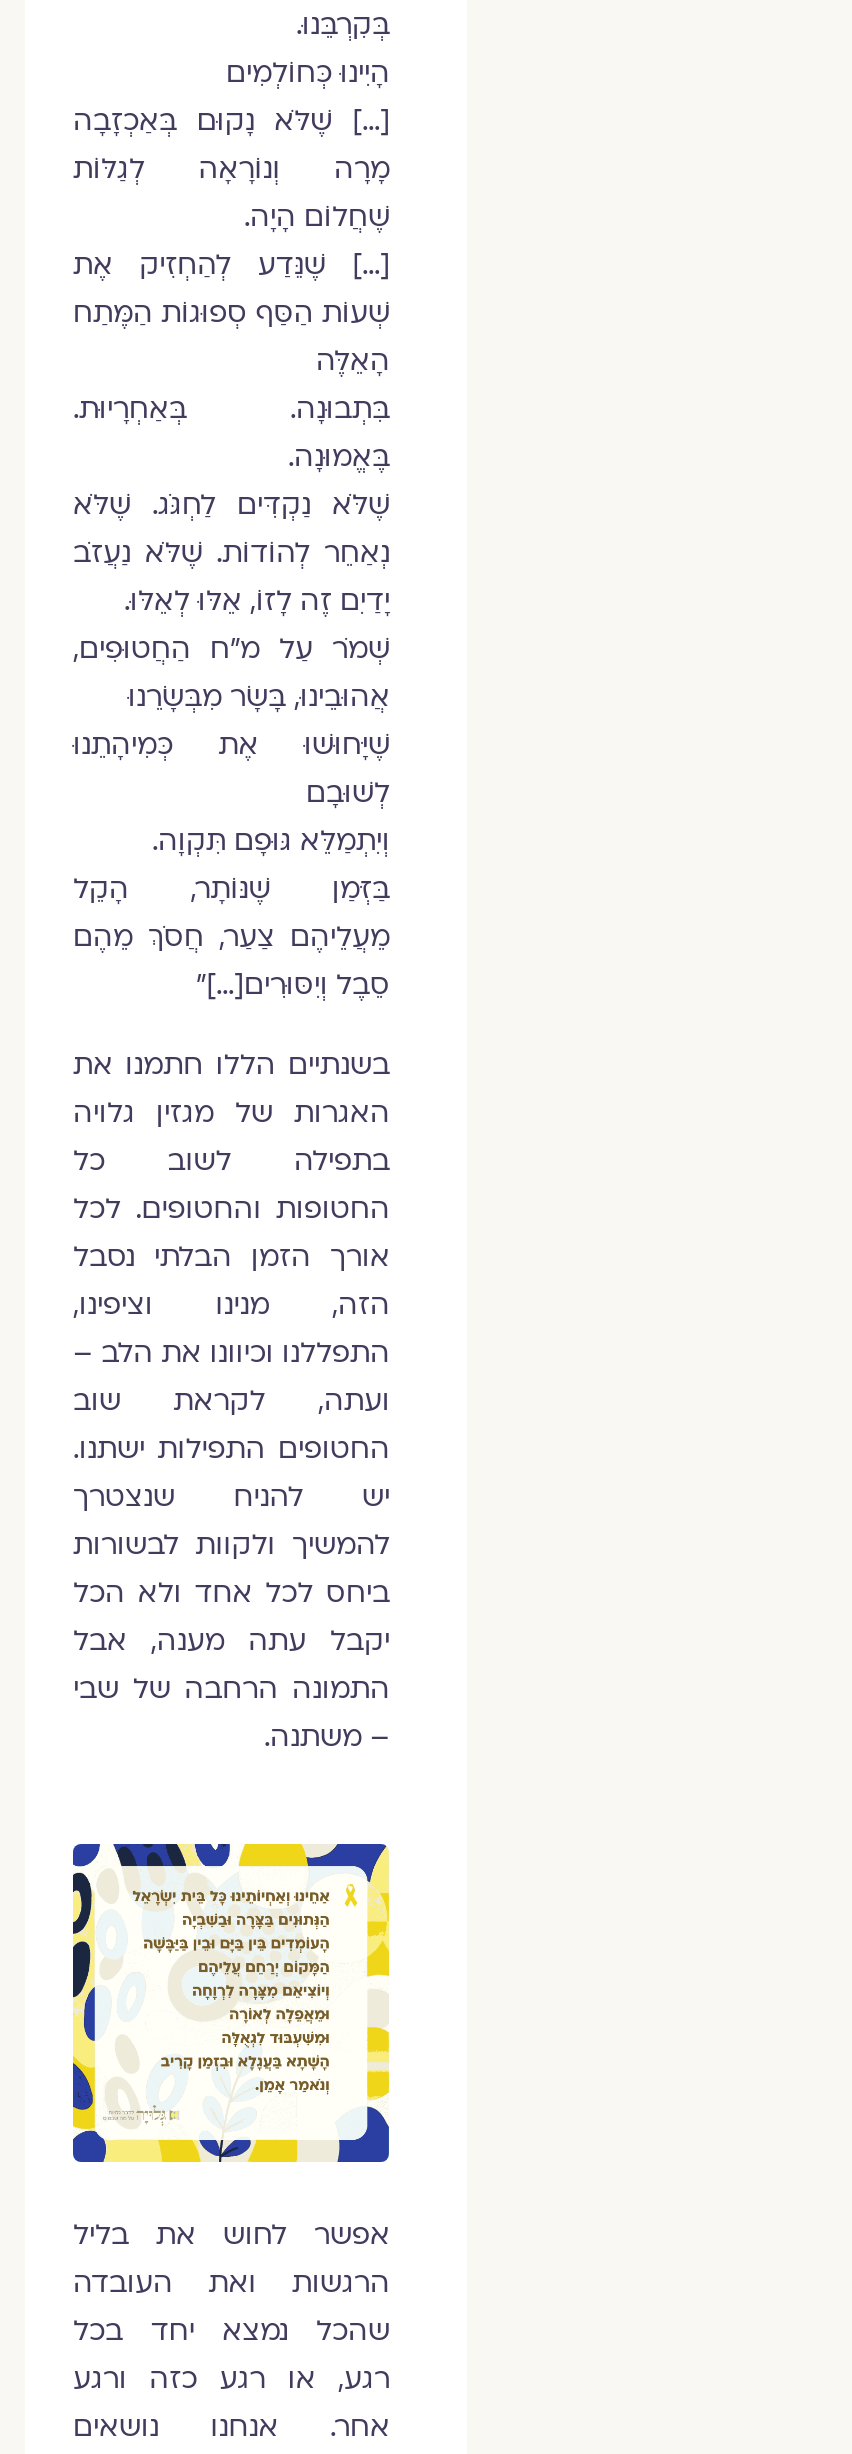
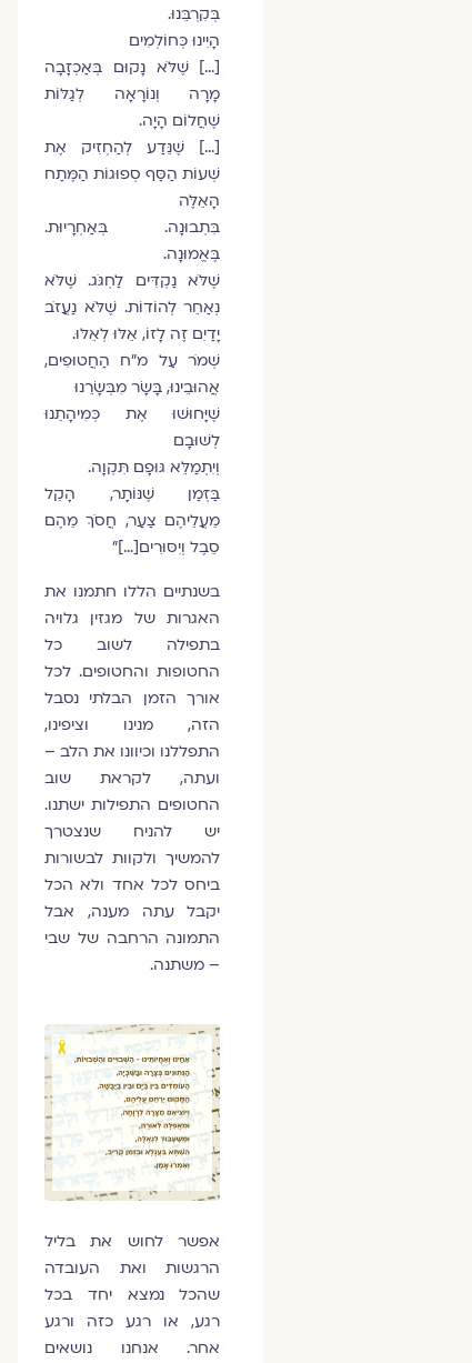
- [image]
+ [image]
